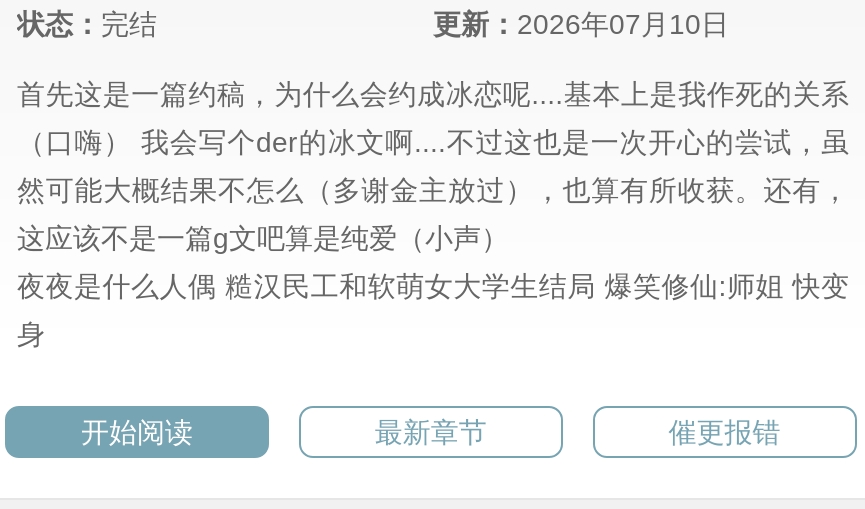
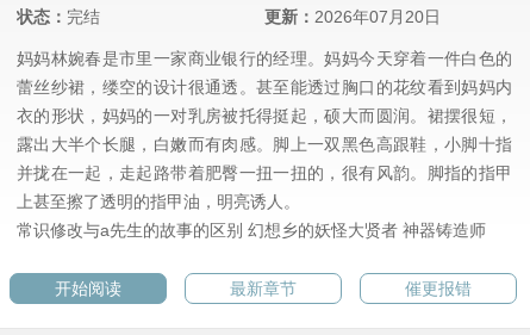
- 更新：2026年07月10日
- 首先这是一篇约稿，为什么会约成冰恋呢....基本上是我作死的关系
- （口嗨） 我会写个der的冰文啊....不过这也是一次开心的尝试，虽
- 然可能大概结果不怎么（多谢金主放过），也算有所收获。还有，
- 这应该不是一篇g文吧算是纯爱（小声）
- 夜夜是什么人偶 糙汉民工和软萌女大学生结局 爆笑修仙:师姐 快变
- 身
+ 更新：2026年07月20日
+ 妈妈林婉春是市里一家商业银行的经理。妈妈今天穿着一件白色的
+ 蕾丝纱裙，缕空的设计很通透。甚至能透过胸口的花纹看到妈妈内
+ 衣的形状，妈妈的一对乳房被托得挺起，硕大而圆润。裙摆很短，
+ 露出大半个长腿，白嫩而有肉感。脚上一双黑色高跟鞋，小脚十指
+ 并拢在一起，走起路带着肥臀一扭一扭的，很有风韵。脚指的指甲
+ 上甚至擦了透明的指甲油，明亮诱人。
+ 常识修改与a先生的故事的区别 幻想乡的妖怪大贤者 神器铸造师
